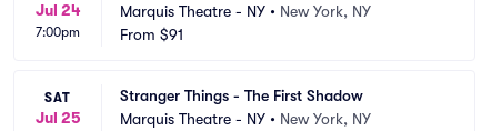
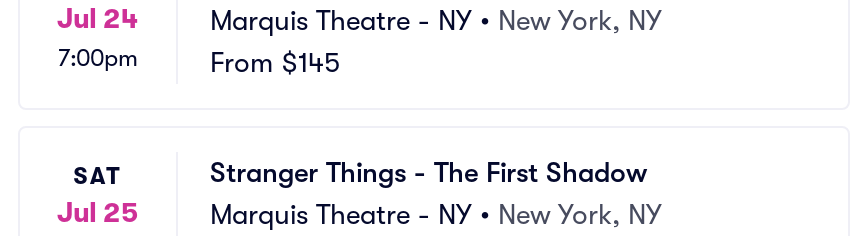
- From $91
+ From $145
